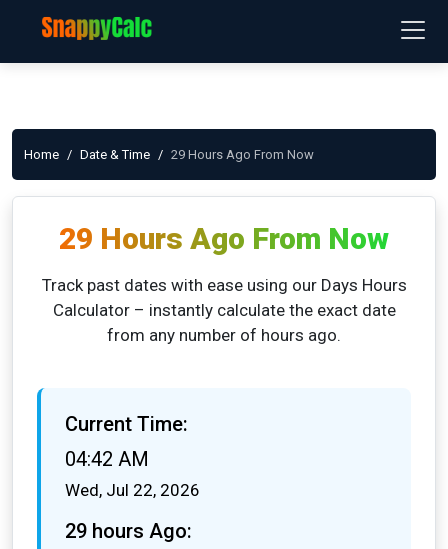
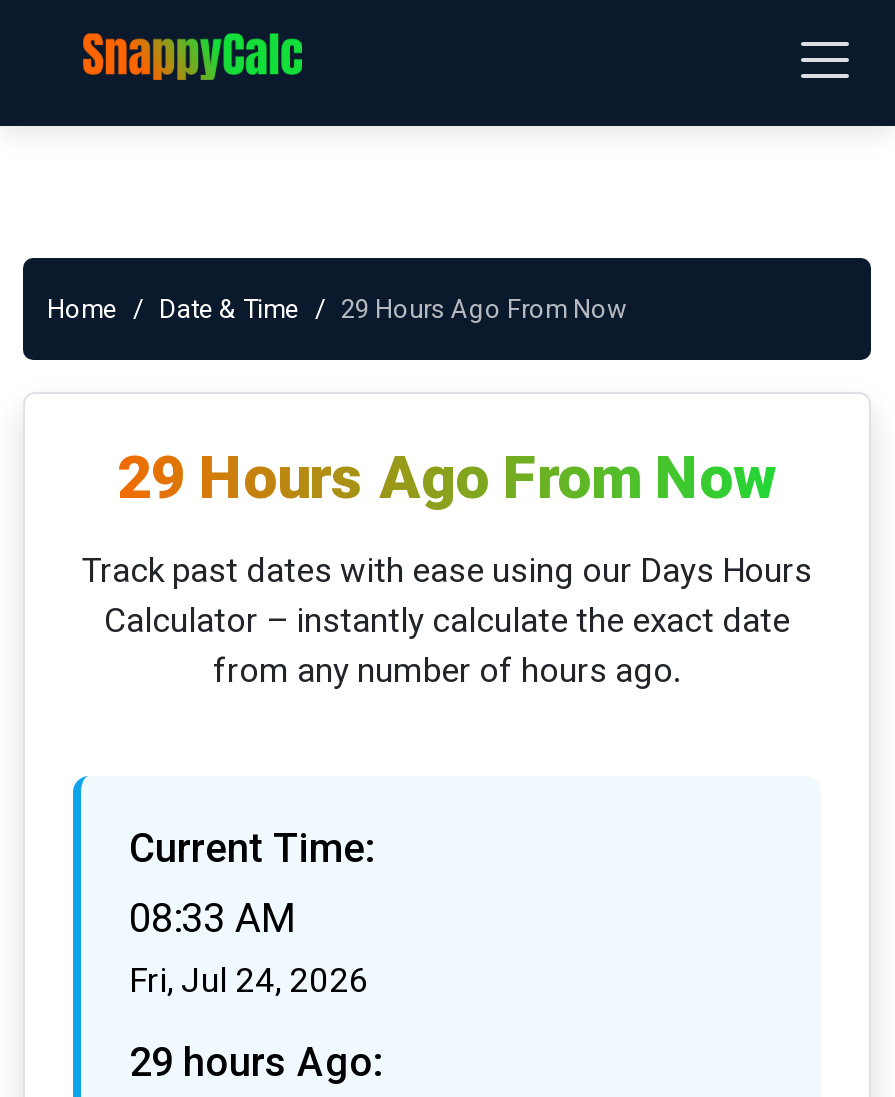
- 04:42 AM
+ 08:33 AM

- Wed, Jul 22, 2026
+ Fri, Jul 24, 2026
